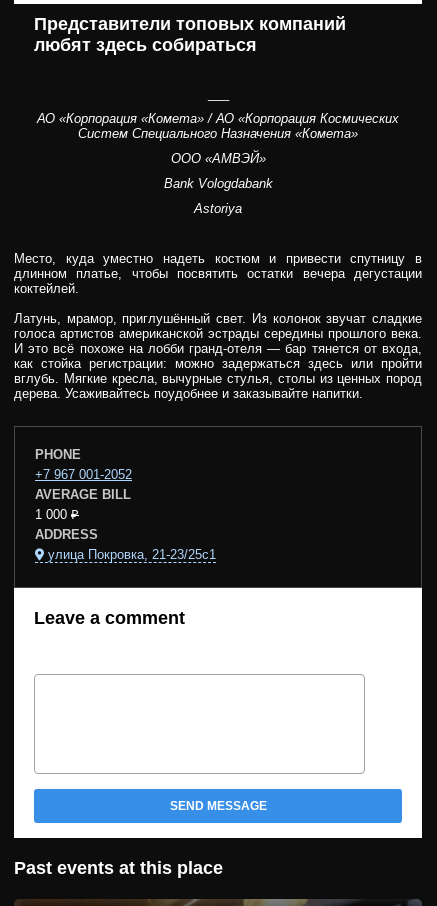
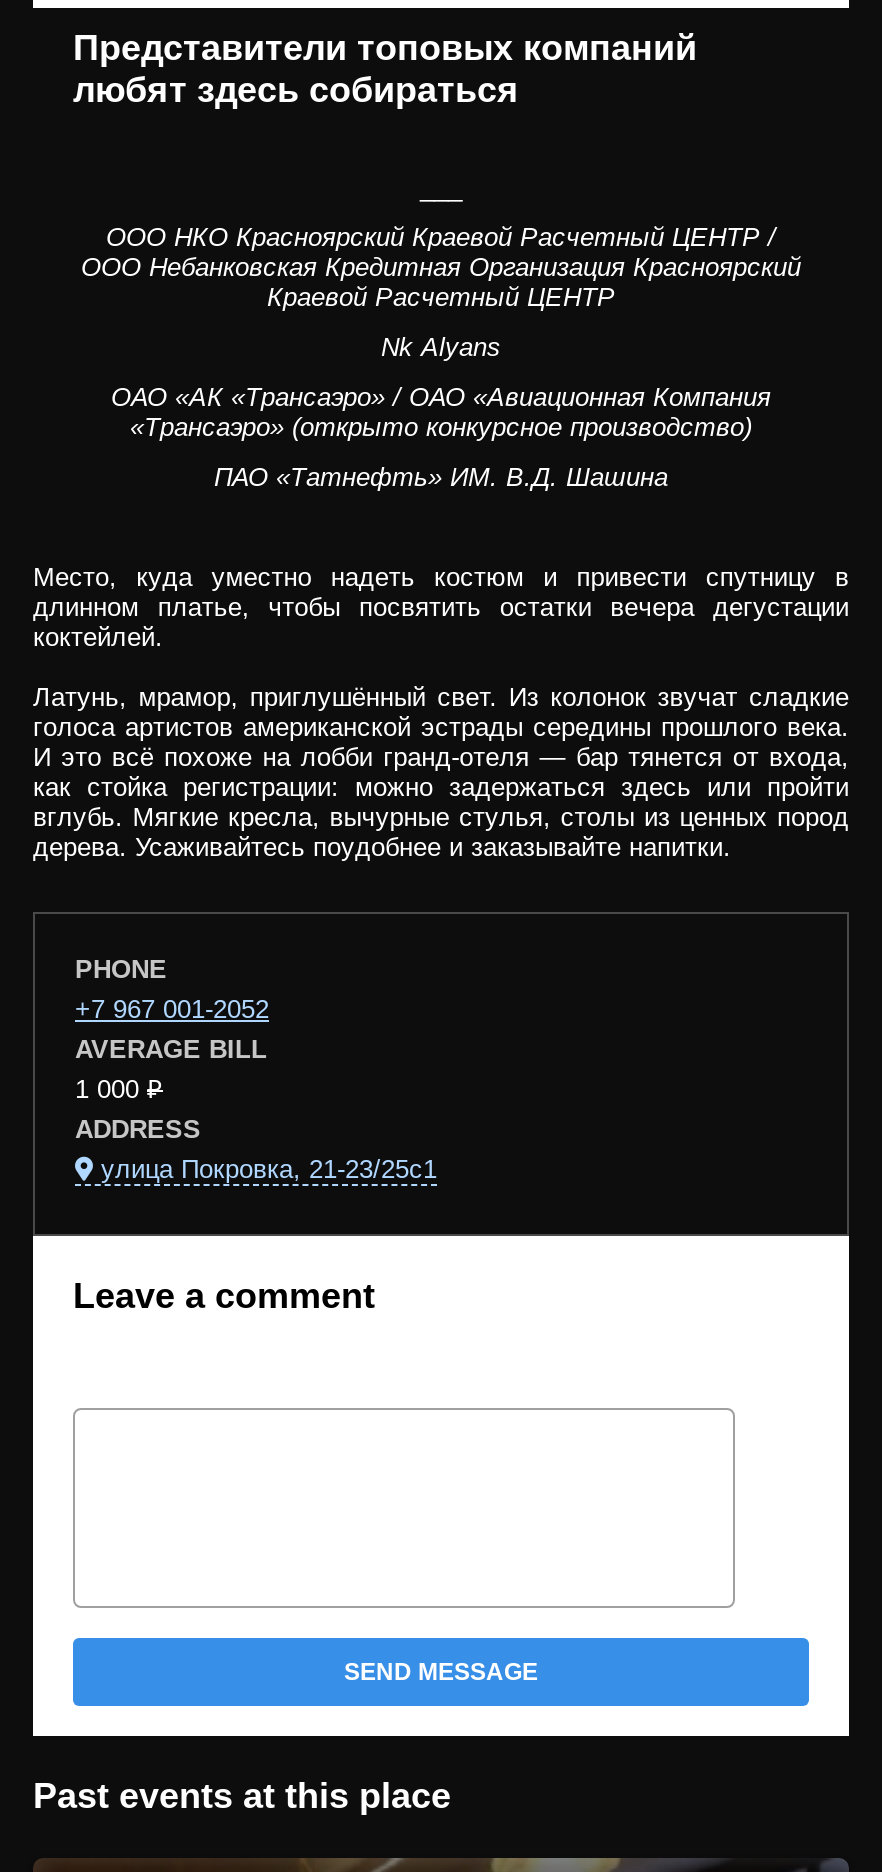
- АО «Корпорация «Комета» / АО «Корпорация Космических
- Систем Специального Назначения «Комета»
+ ООО НКО Красноярский Краевой Расчетный ЦЕНТР /
+ ООО Небанковская Кредитная Организация Красноярский
+ Краевой Расчетный ЦЕНТР

- ООО «АМВЭЙ»
+ Nk Alyans

- Bank Vologdabank
+ ОАО «АК «Трансаэро» / ОАО «Авиационная Компания
+ «Трансаэро» (открыто конкурсное производство)

- Astoriya
+ ПАО «Татнефть» ИМ. В.Д. Шашина
